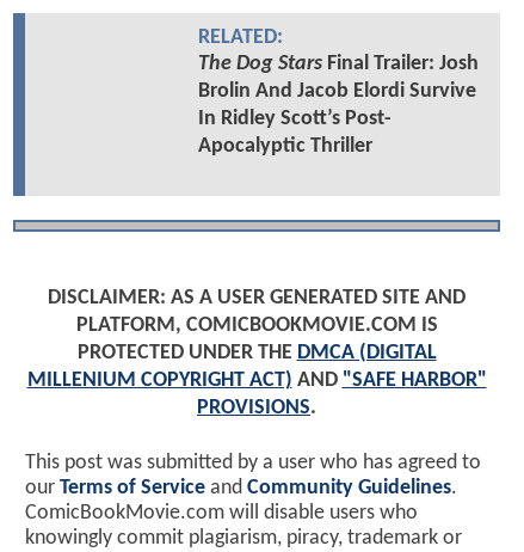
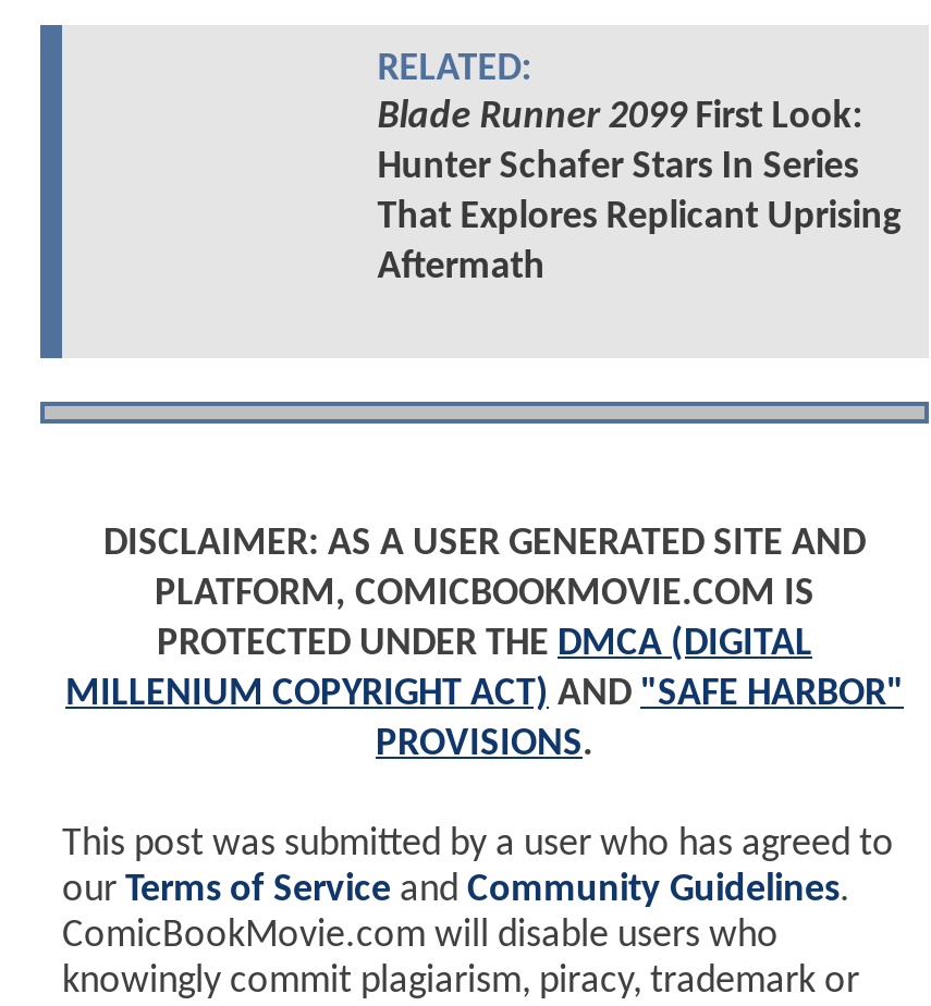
- The Dog Stars Final Trailer: Josh
- Brolin And Jacob Elordi Survive
- In Ridley Scott’s Post-
- Apocalyptic Thriller
+ Blade Runner 2099 First Look:
+ Hunter Schafer Stars In Series
+ That Explores Replicant Uprising
+ Aftermath
